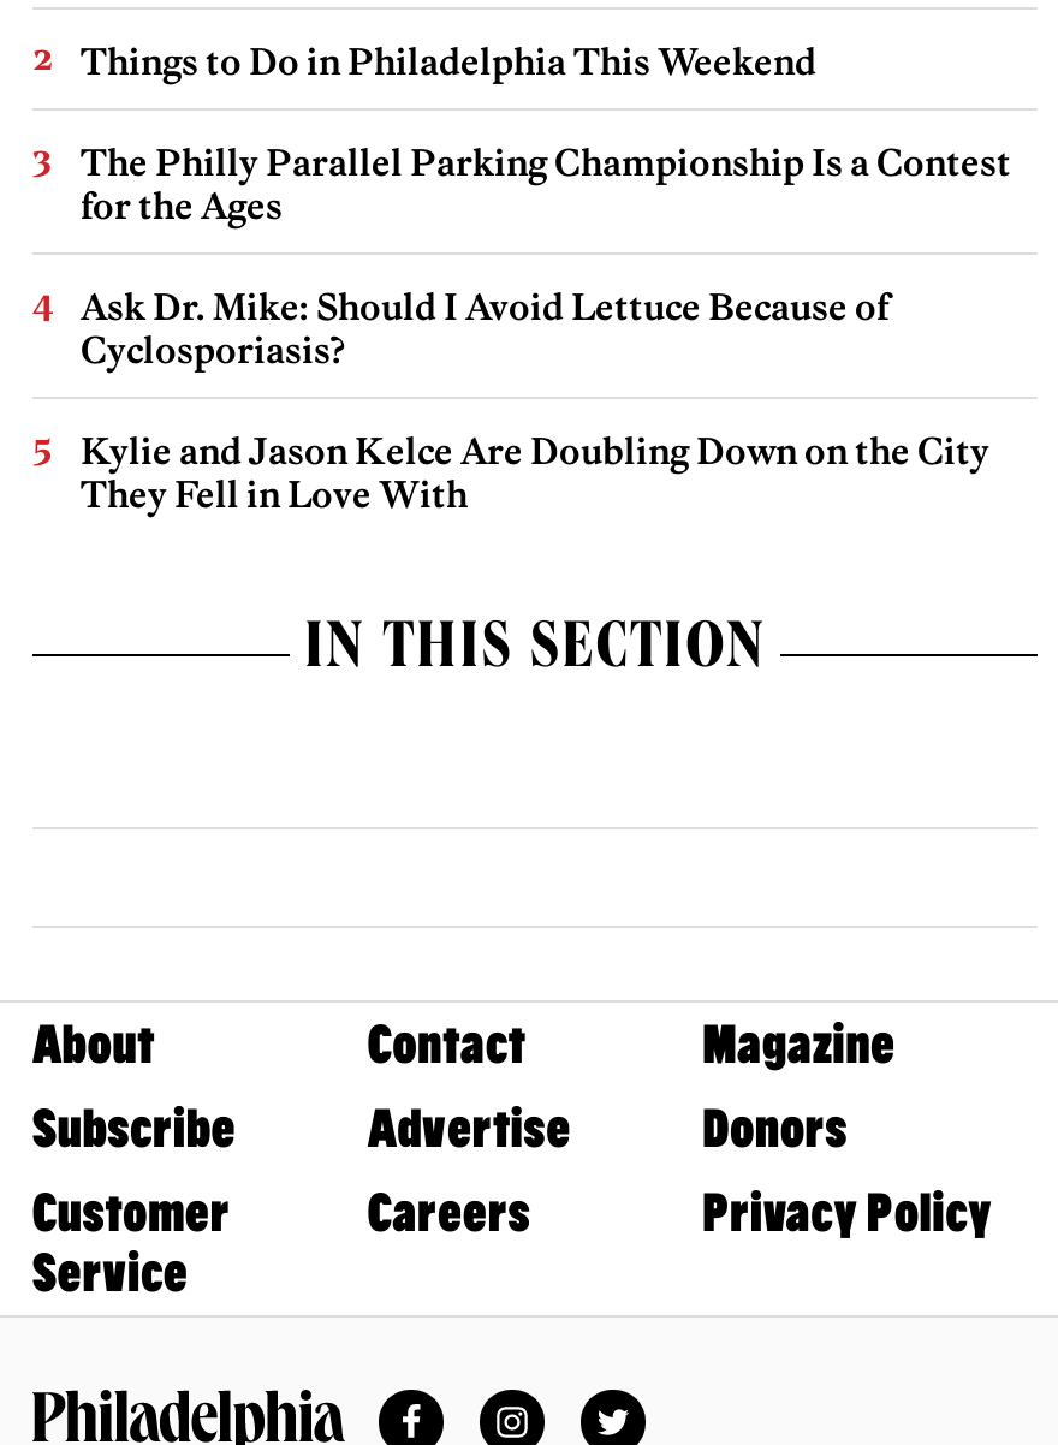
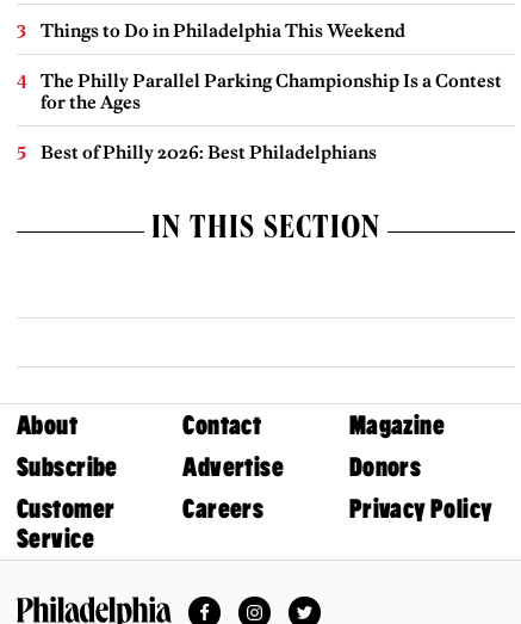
- Ask Dr. Mike: Should I Avoid Lettuce Because of
- Cyclosporiasis?
- Kylie and Jason Kelce Are Doubling Down on the City
- They Fell in Love With
+ Best of Philly 2026: Best Philadelphians
